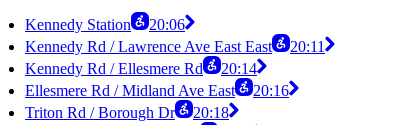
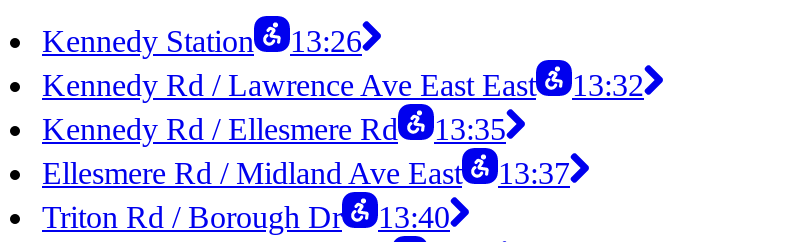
- Kennedy Station 20:06
+ Kennedy Station 13:26

- Kennedy Rd / Lawrence Ave East East 20:11
+ Kennedy Rd / Lawrence Ave East East 13:32

- Kennedy Rd / Ellesmere Rd 20:14
+ Kennedy Rd / Ellesmere Rd 13:35

- Ellesmere Rd / Midland Ave East 20:16
+ Ellesmere Rd / Midland Ave East 13:37

- Triton Rd / Borough Dr 20:18
+ Triton Rd / Borough Dr 13:40
